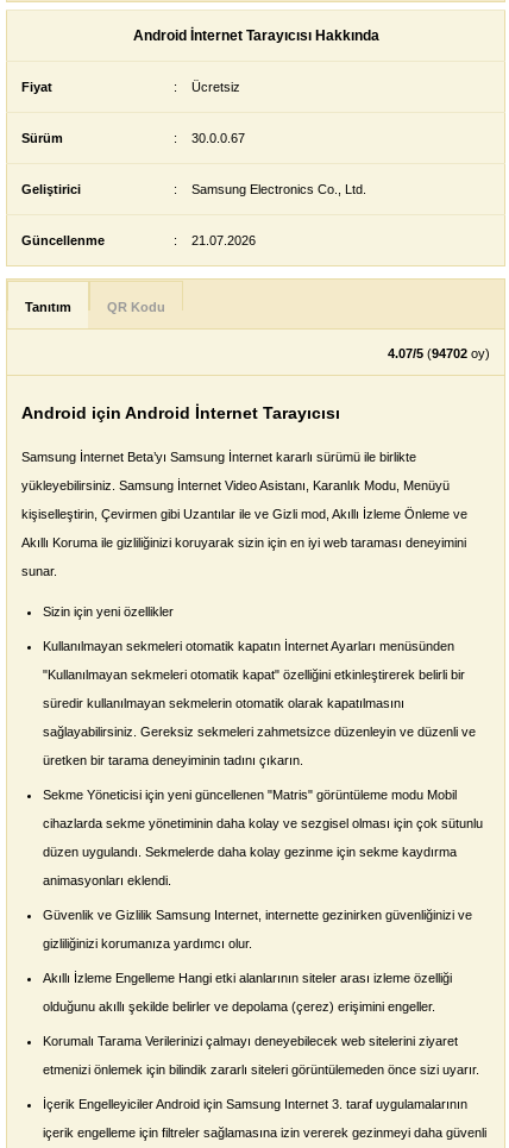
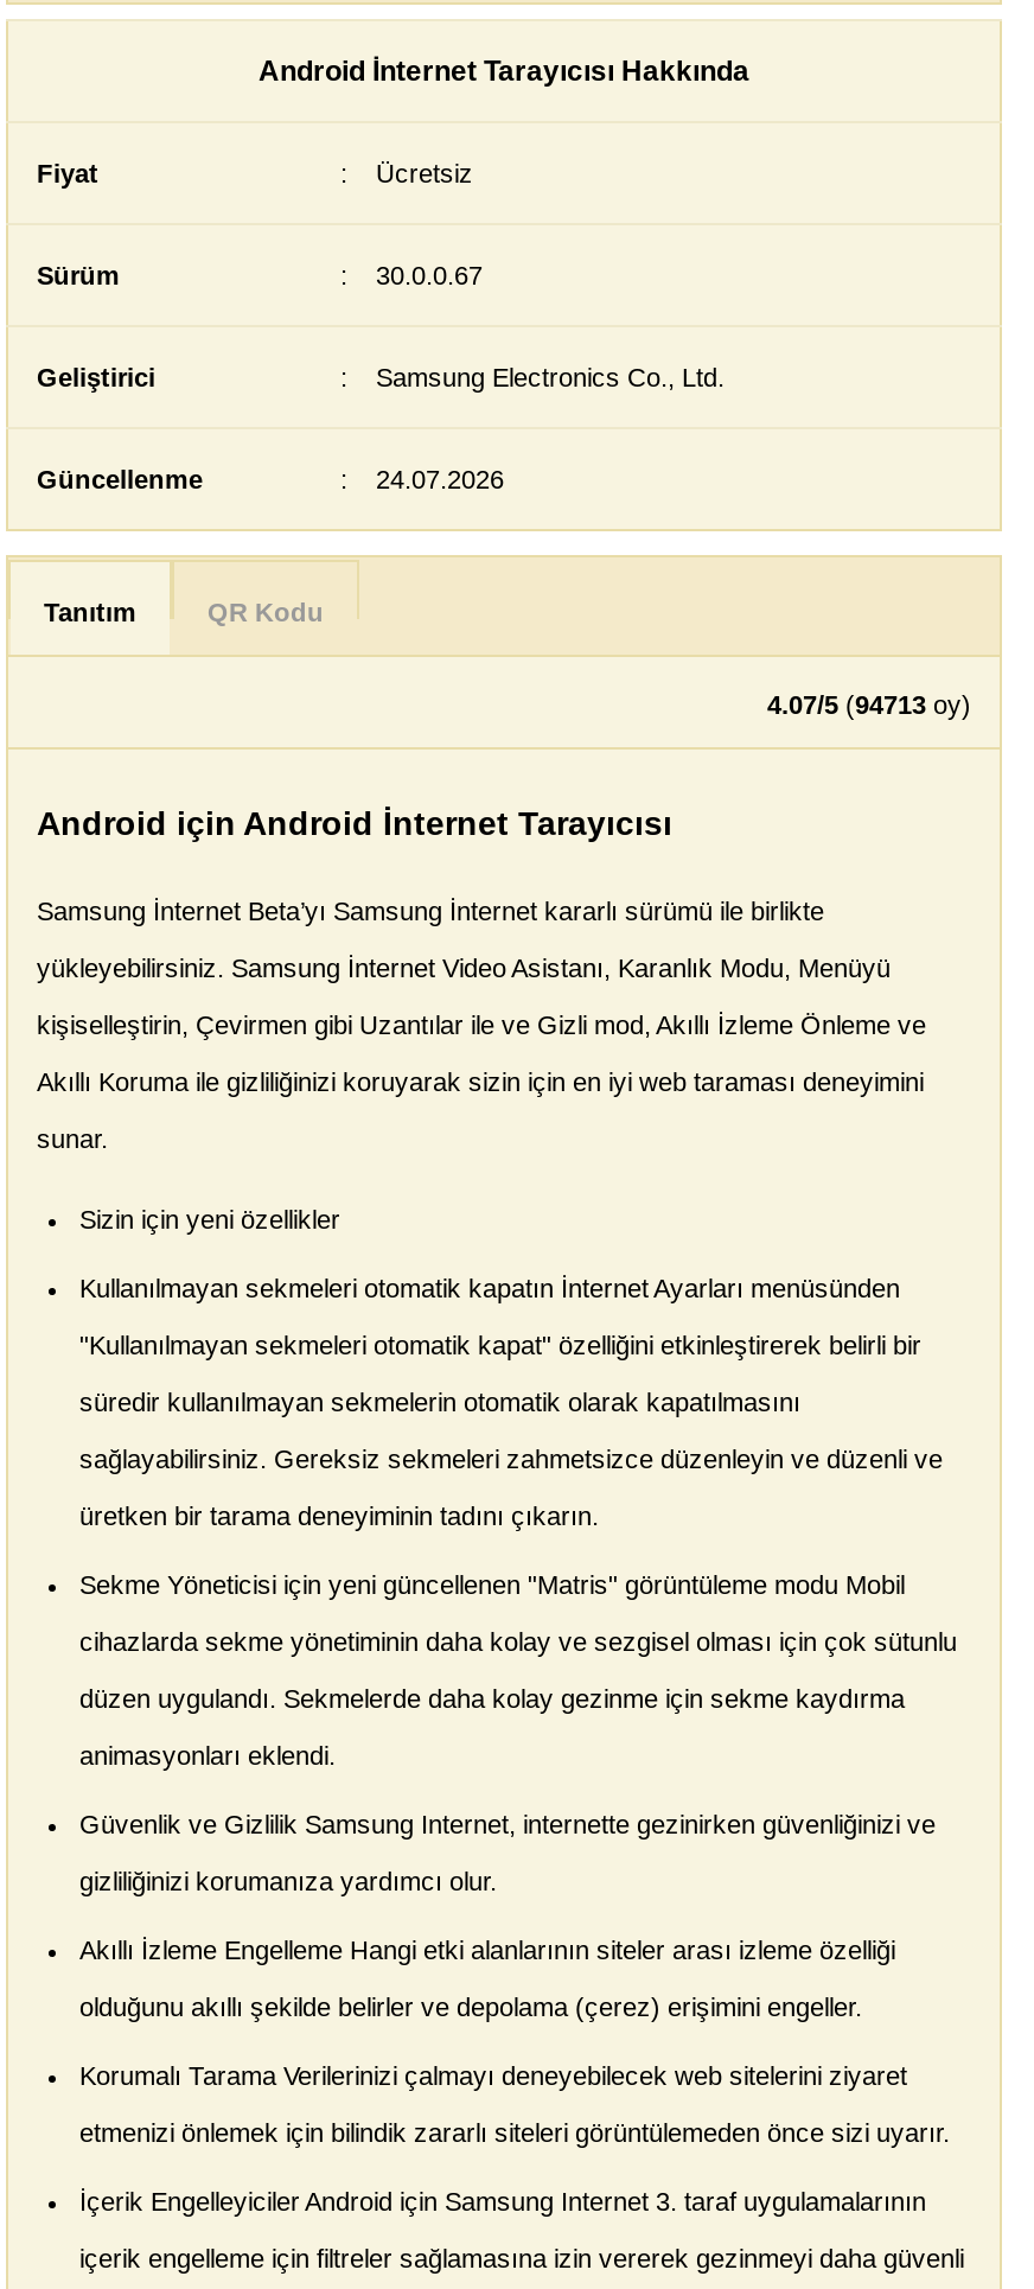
- 21.07.2026
+ 24.07.2026

- 4.07/5 (94702 oy)
+ 4.07/5 (94713 oy)
